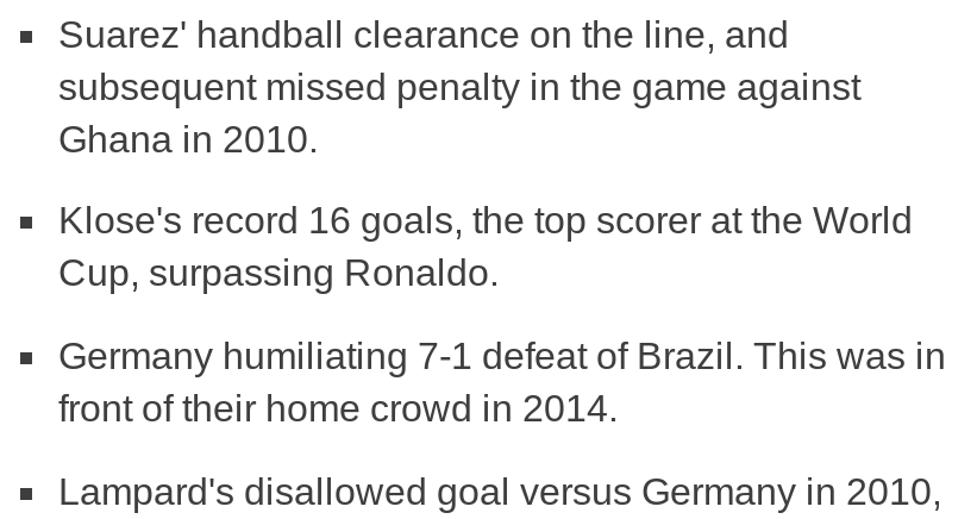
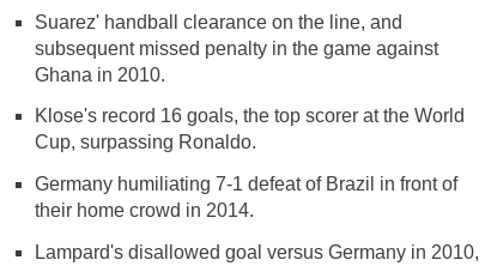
- Germany humiliating 7-1 defeat of Brazil. This was in
- front of their home crowd in 2014.
+ Germany humiliating 7-1 defeat of Brazil in front of
+ their home crowd in 2014.
